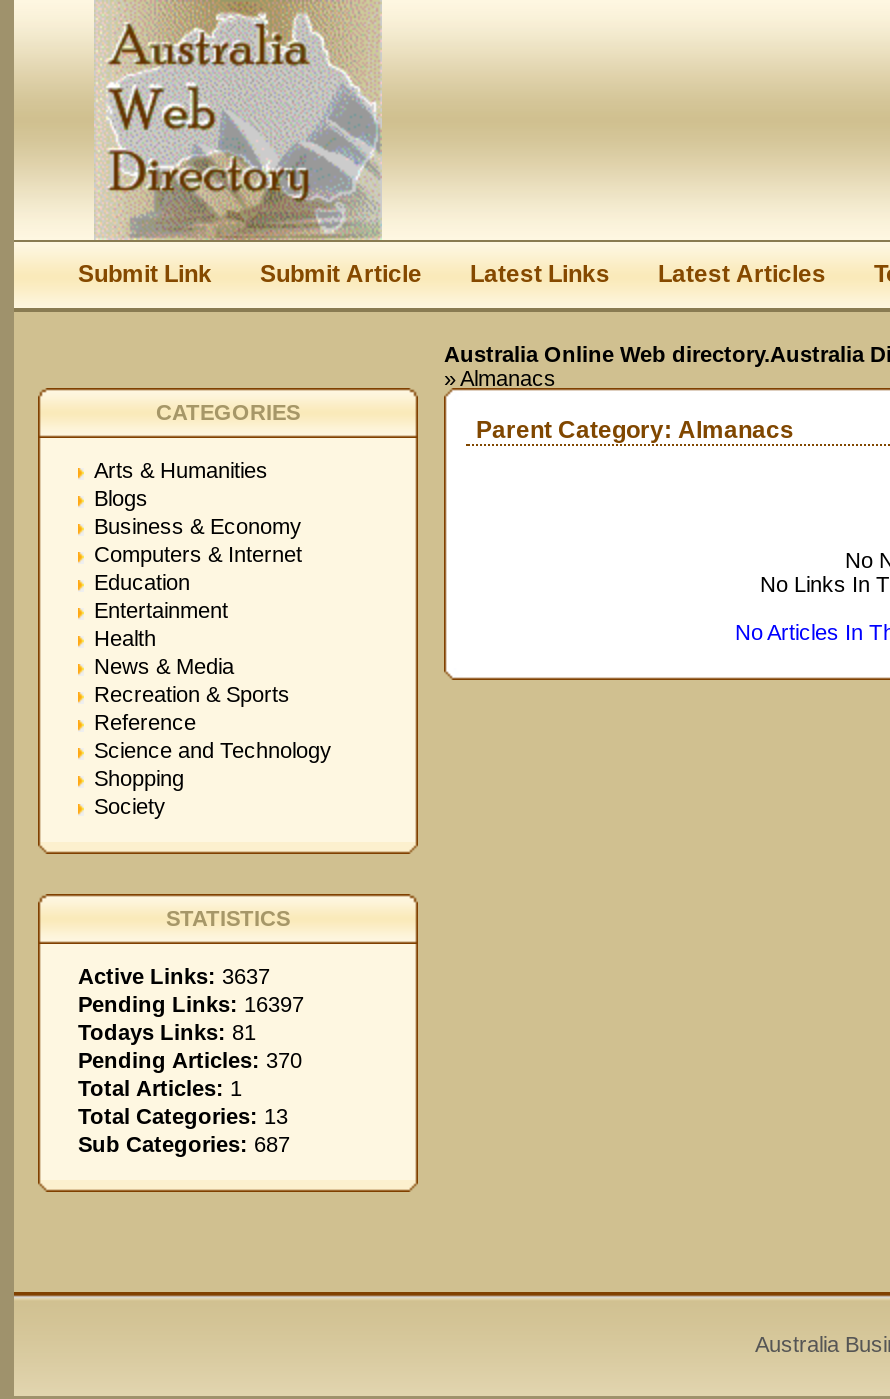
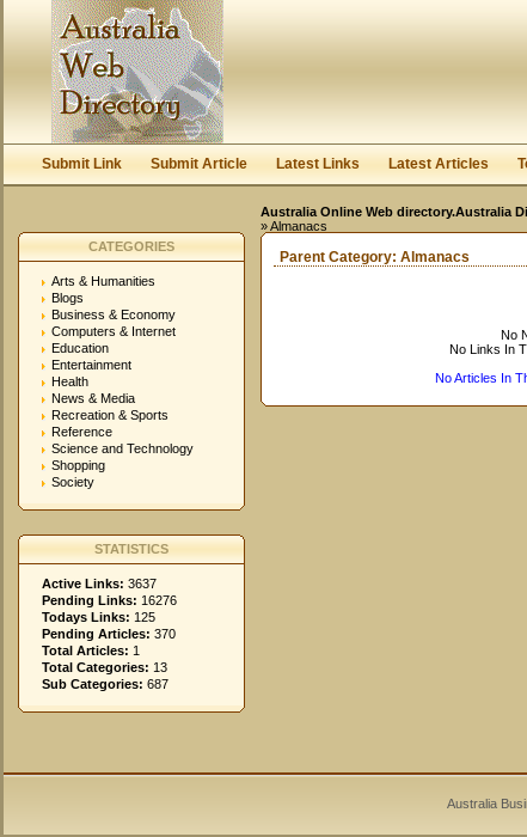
- Pending Links: 16397
+ Pending Links: 16276

- Todays Links: 81
+ Todays Links: 125
